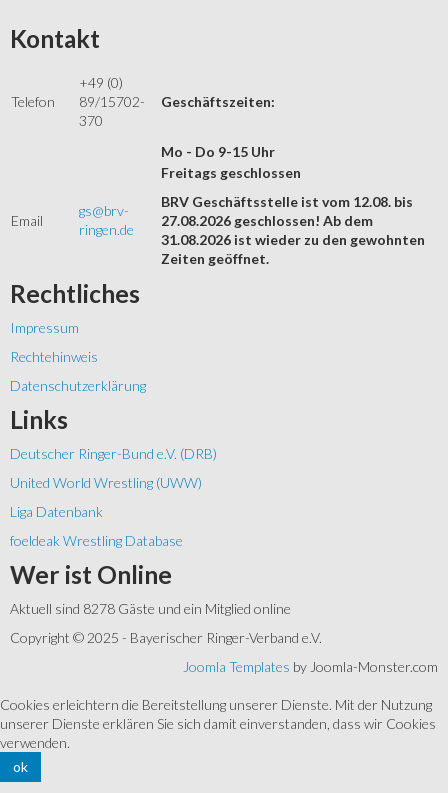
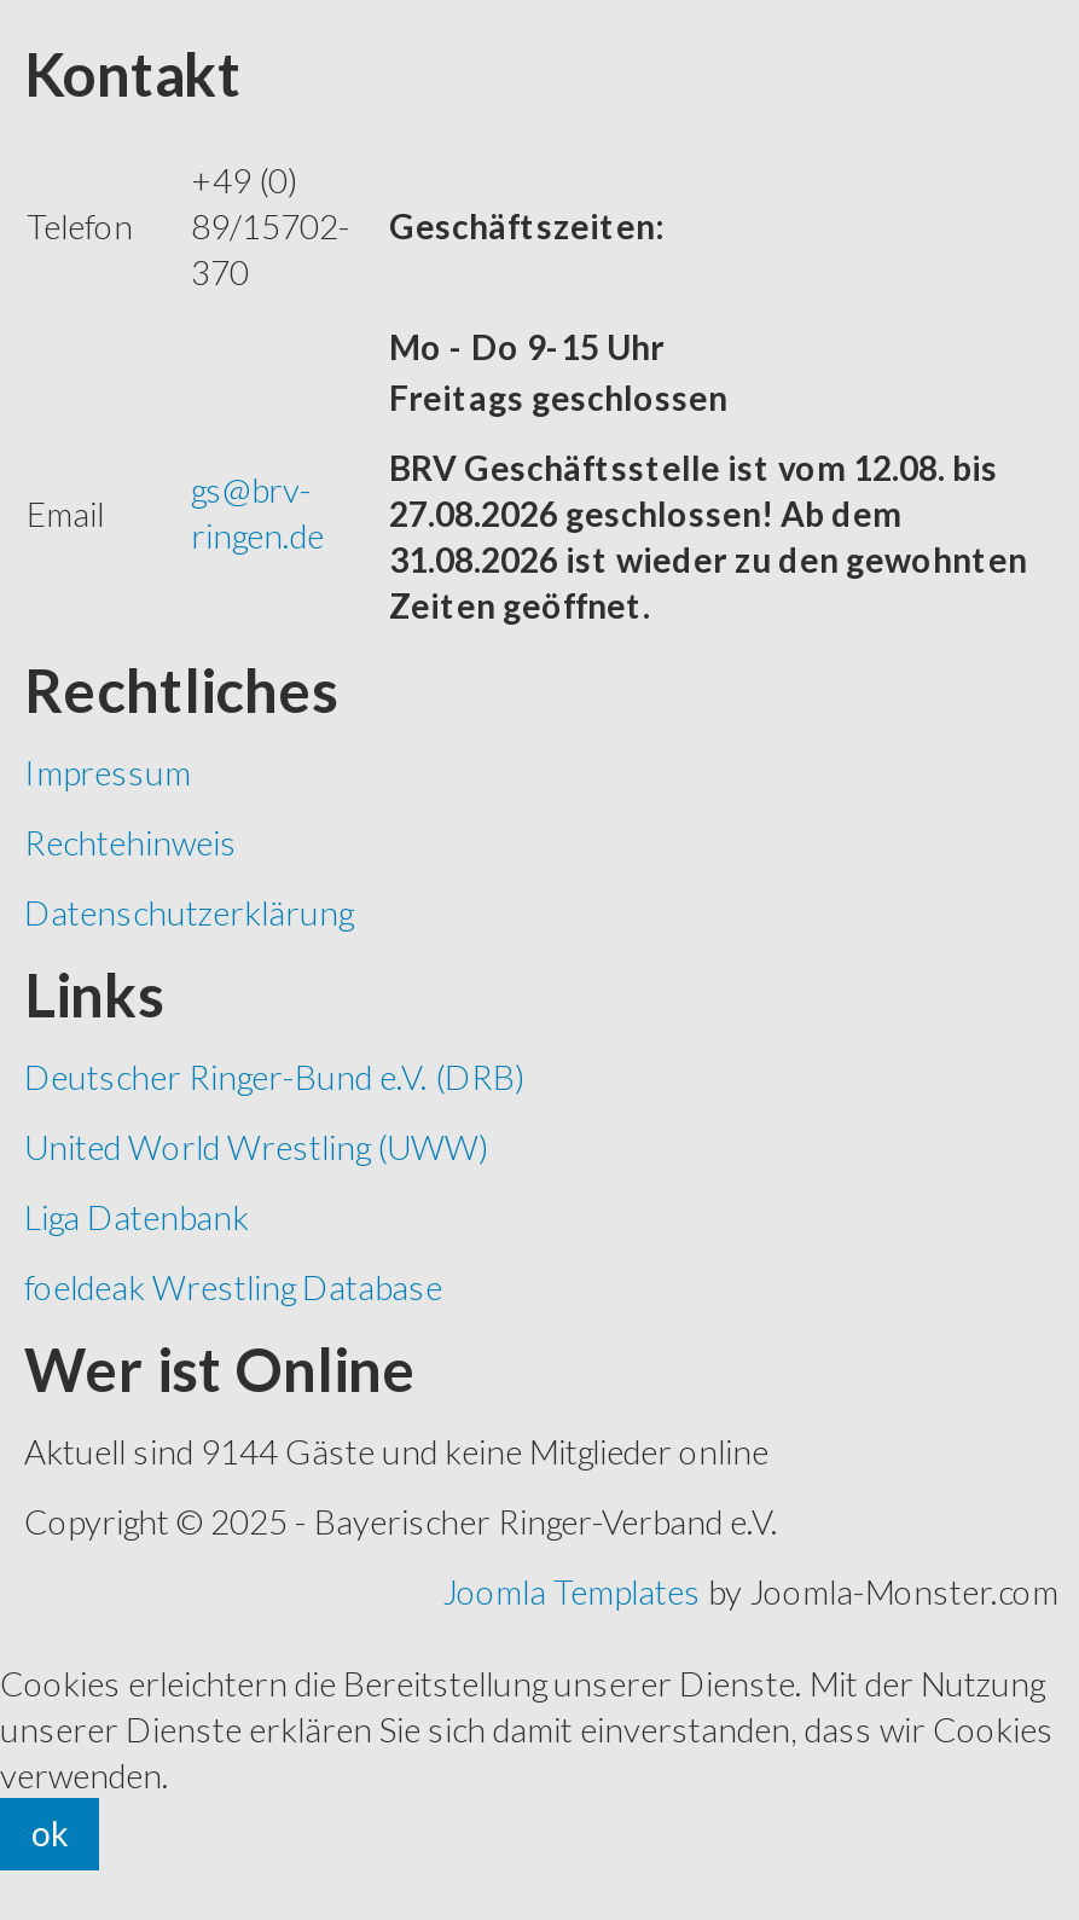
- Aktuell sind 8278 Gäste und ein Mitglied online
+ Aktuell sind 9144 Gäste und keine Mitglieder online
